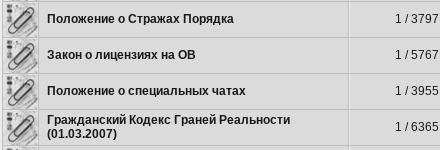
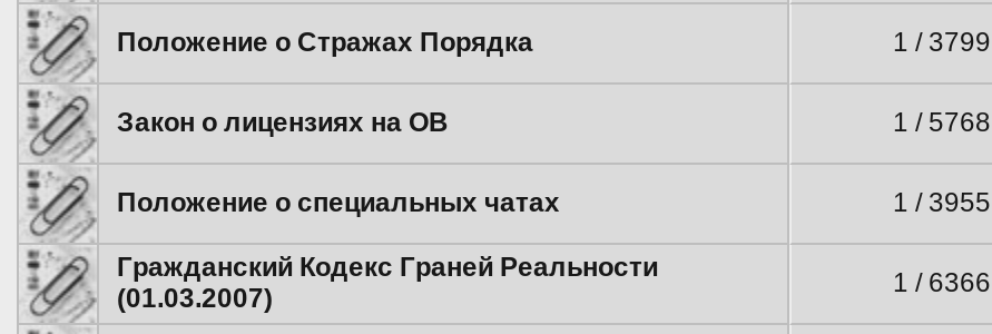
- 1 / 3797
+ 1 / 3799

- 1 / 5767
+ 1 / 5768

- 1 / 6365
+ 1 / 6366
